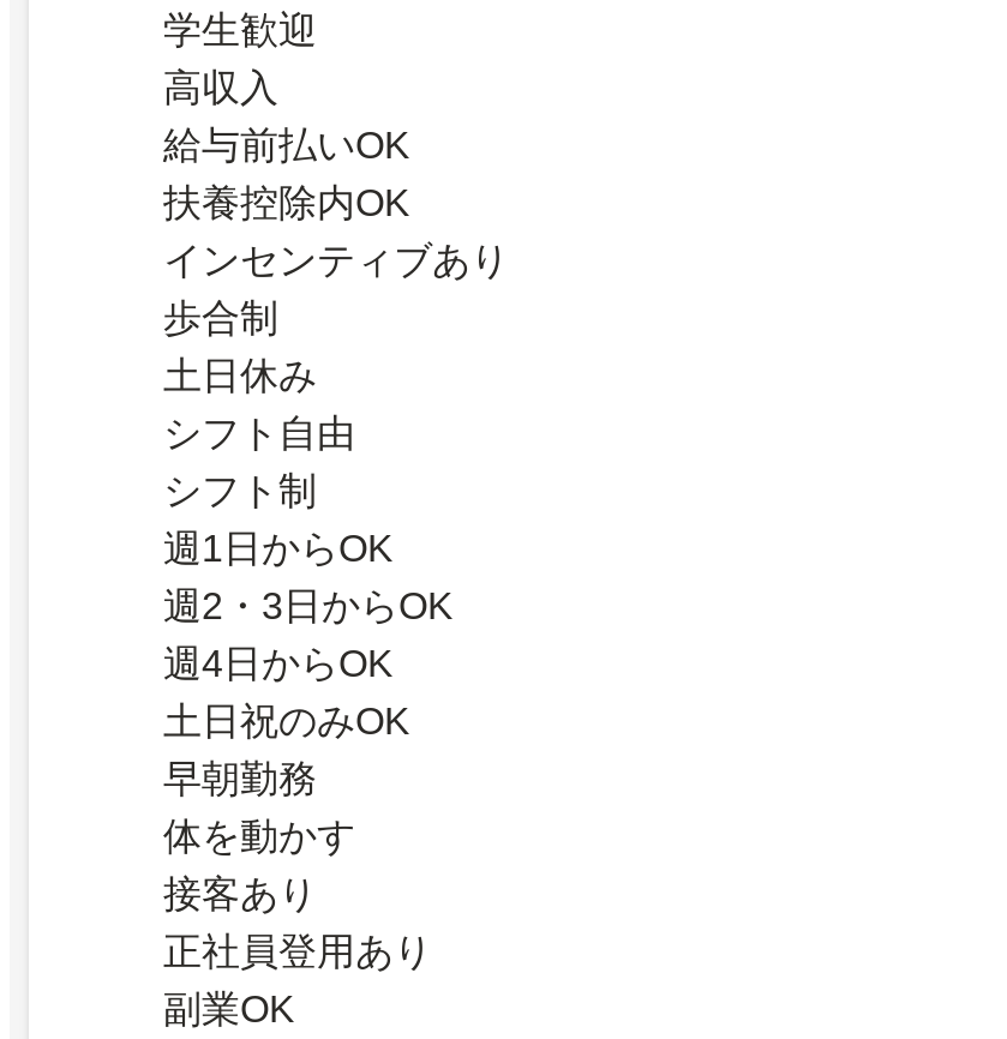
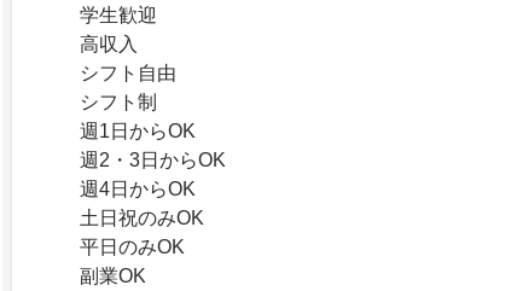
- 給与前払いOK
- 扶養控除内OK
- インセンティブあり
- 歩合制
- 土日休み

- 早朝勤務
- 体を動かす
- 接客あり
- 正社員登用あり
+ 平日のみOK
